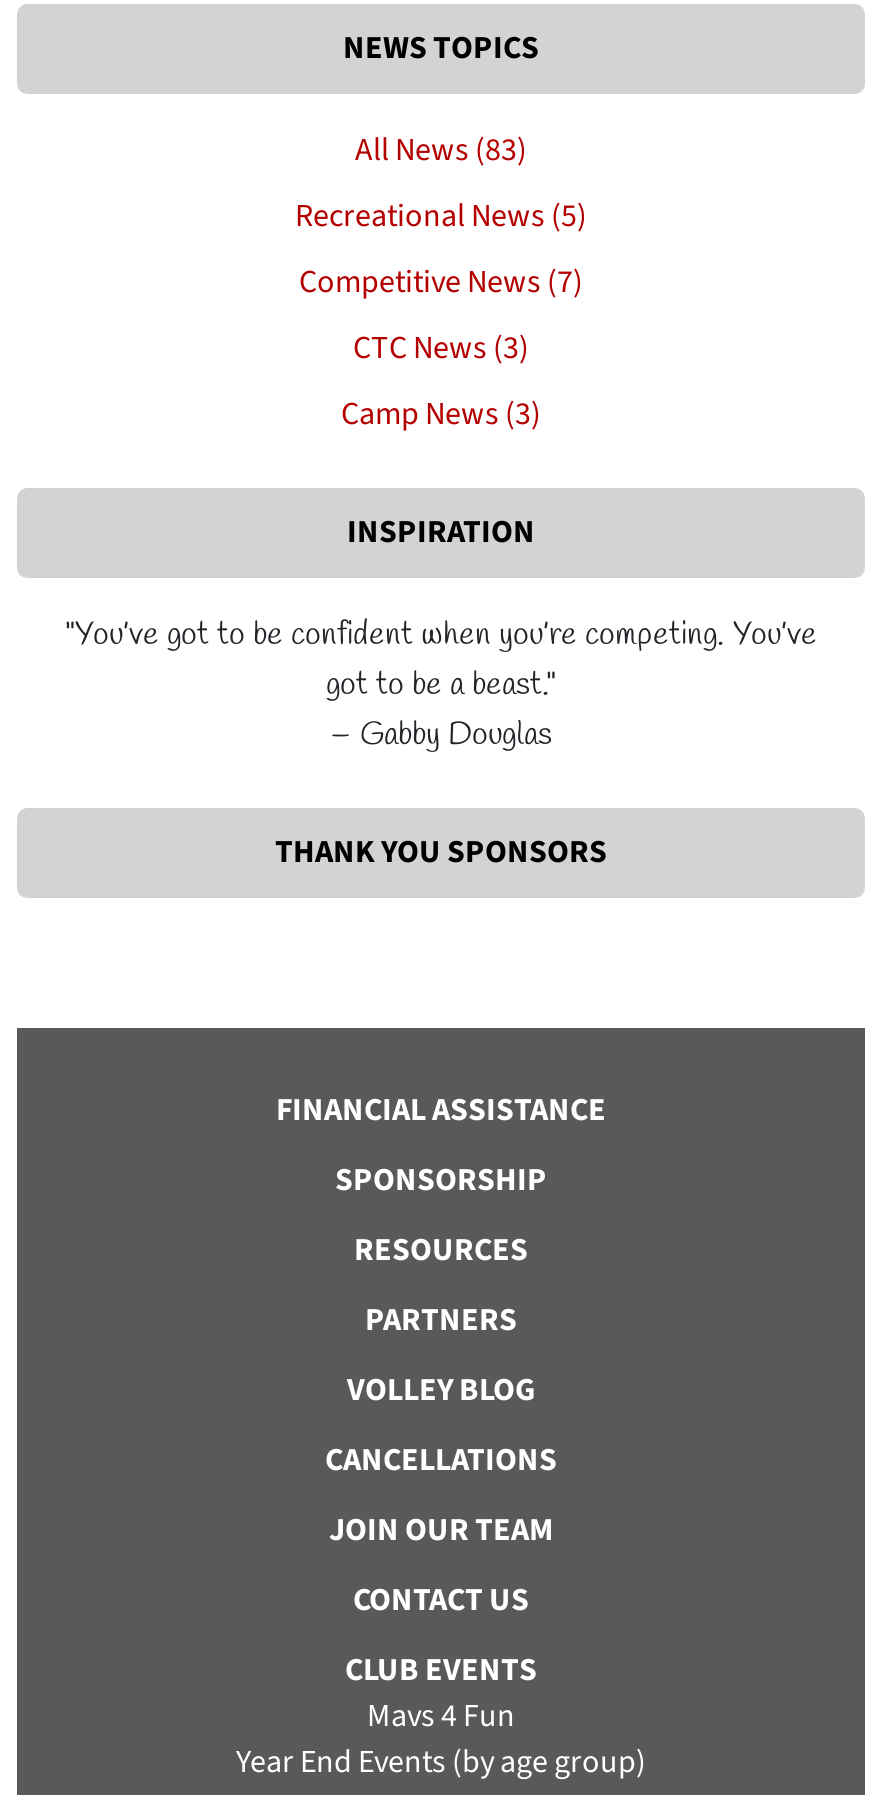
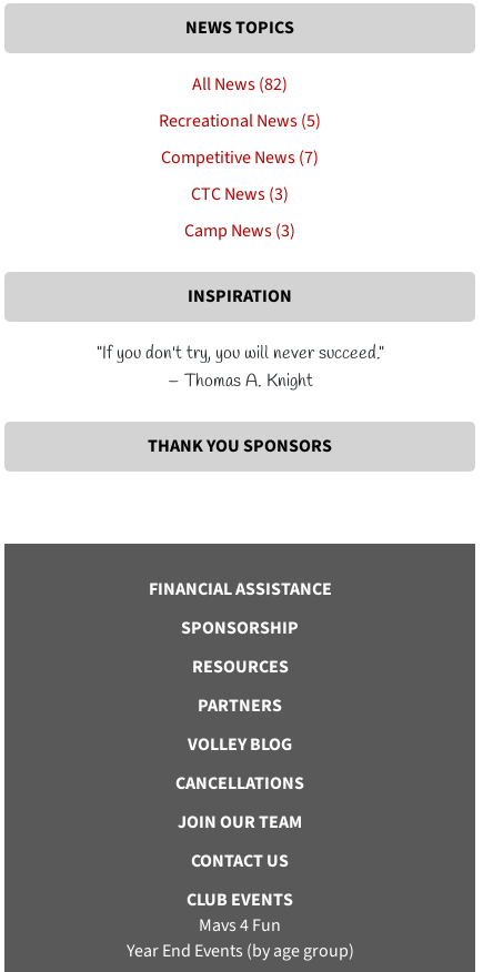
- All News (83)
+ All News (82)

- "You’ve got to be confident when you’re competing. You’ve
- got to be a beast."
- – Gabby Douglas
+ "If you don't try, you will never succeed."
+ – Thomas A. Knight
